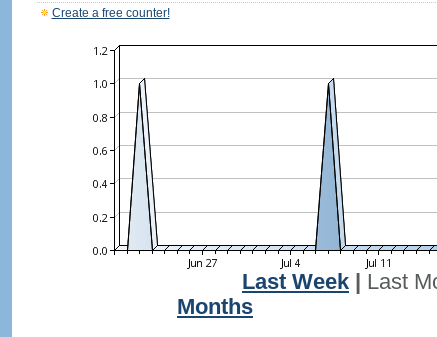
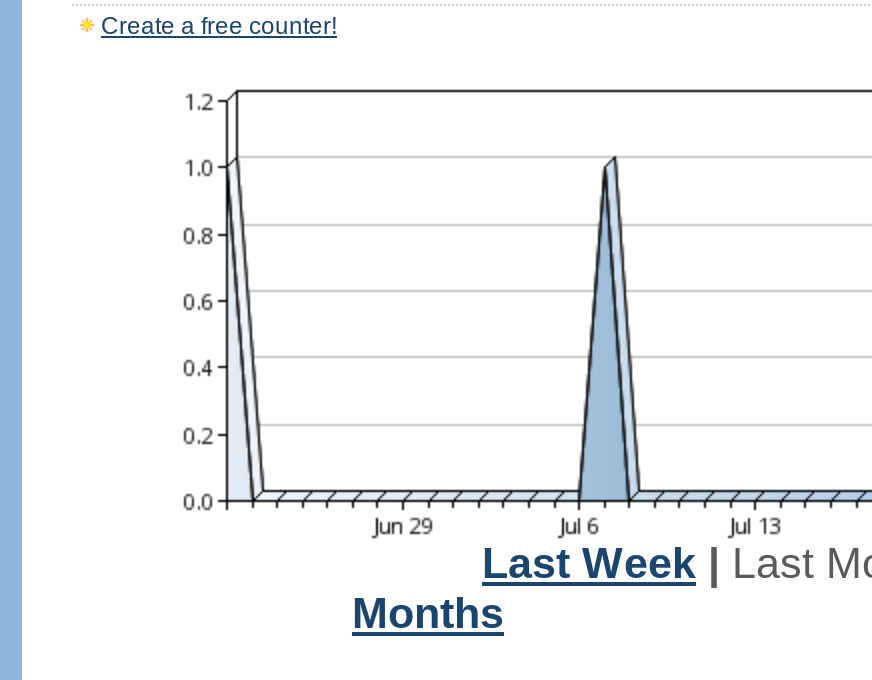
- [image]
+ [image]

- [image]
+ [image]
